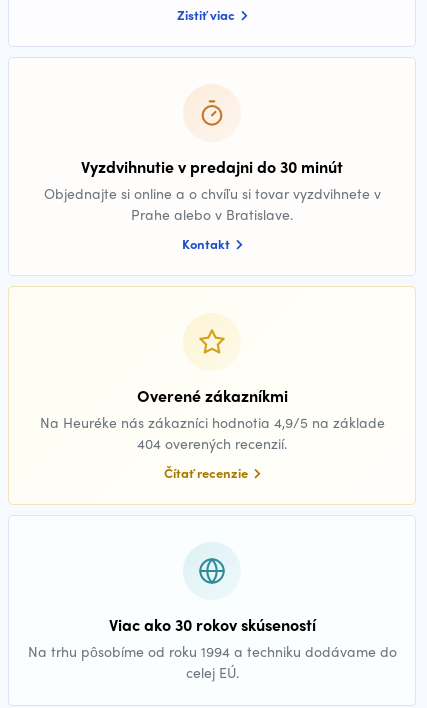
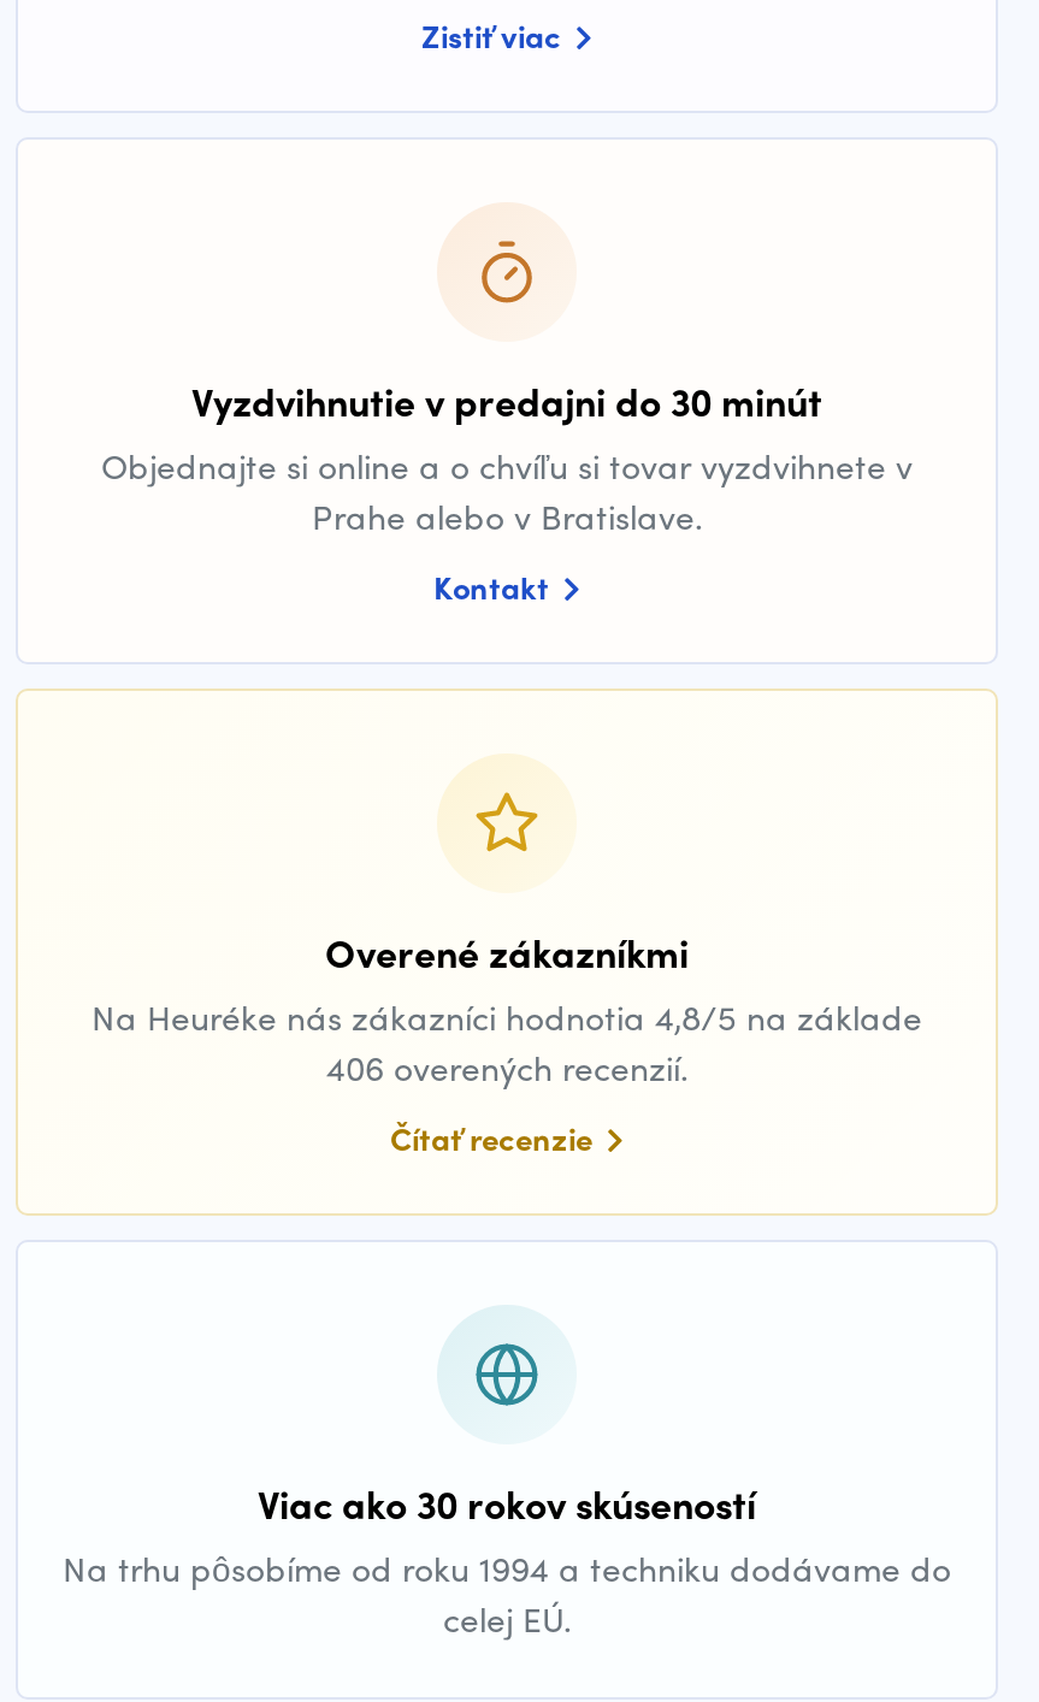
- Na Heuréke nás zákazníci hodnotia 4,9/5 na základe
+ Na Heuréke nás zákazníci hodnotia 4,8/5 na základe

- 404 overených recenzií.
+ 406 overených recenzií.
